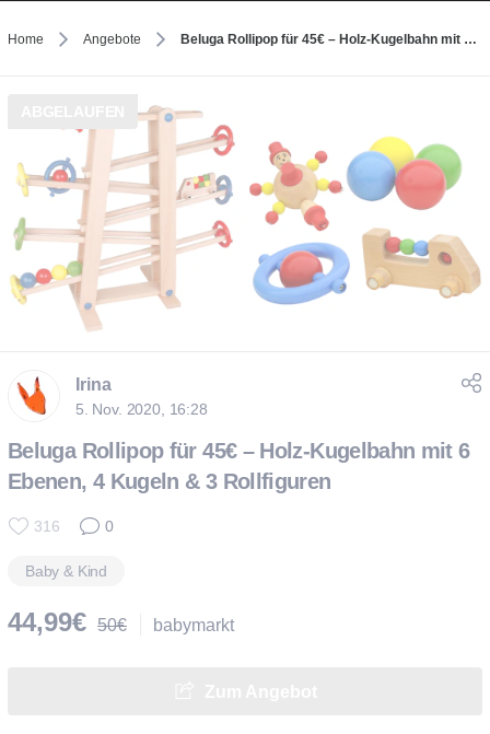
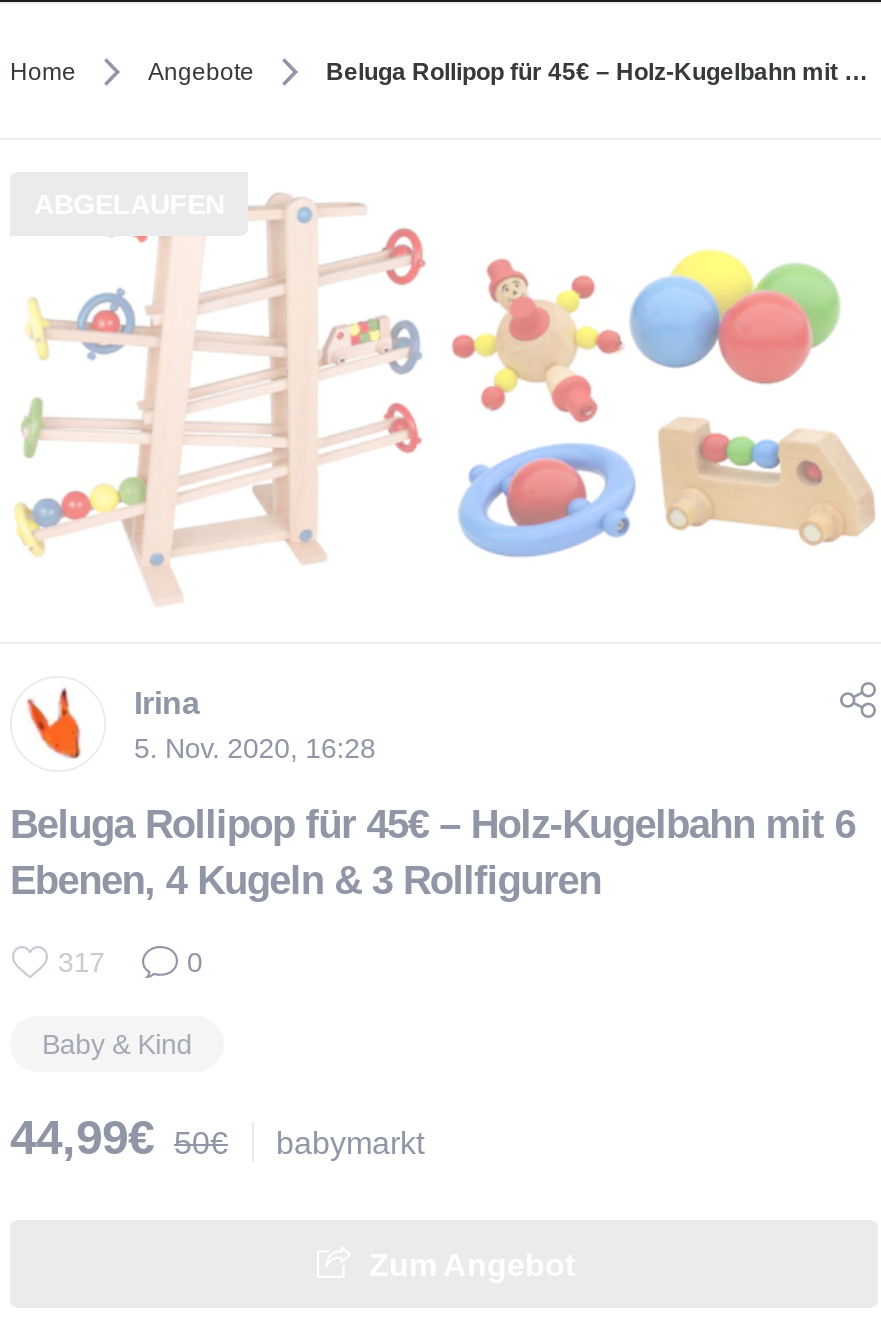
- 316
+ 317
